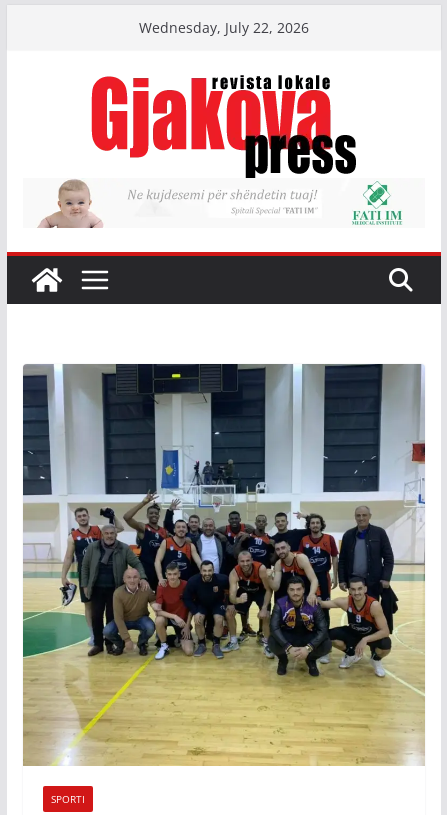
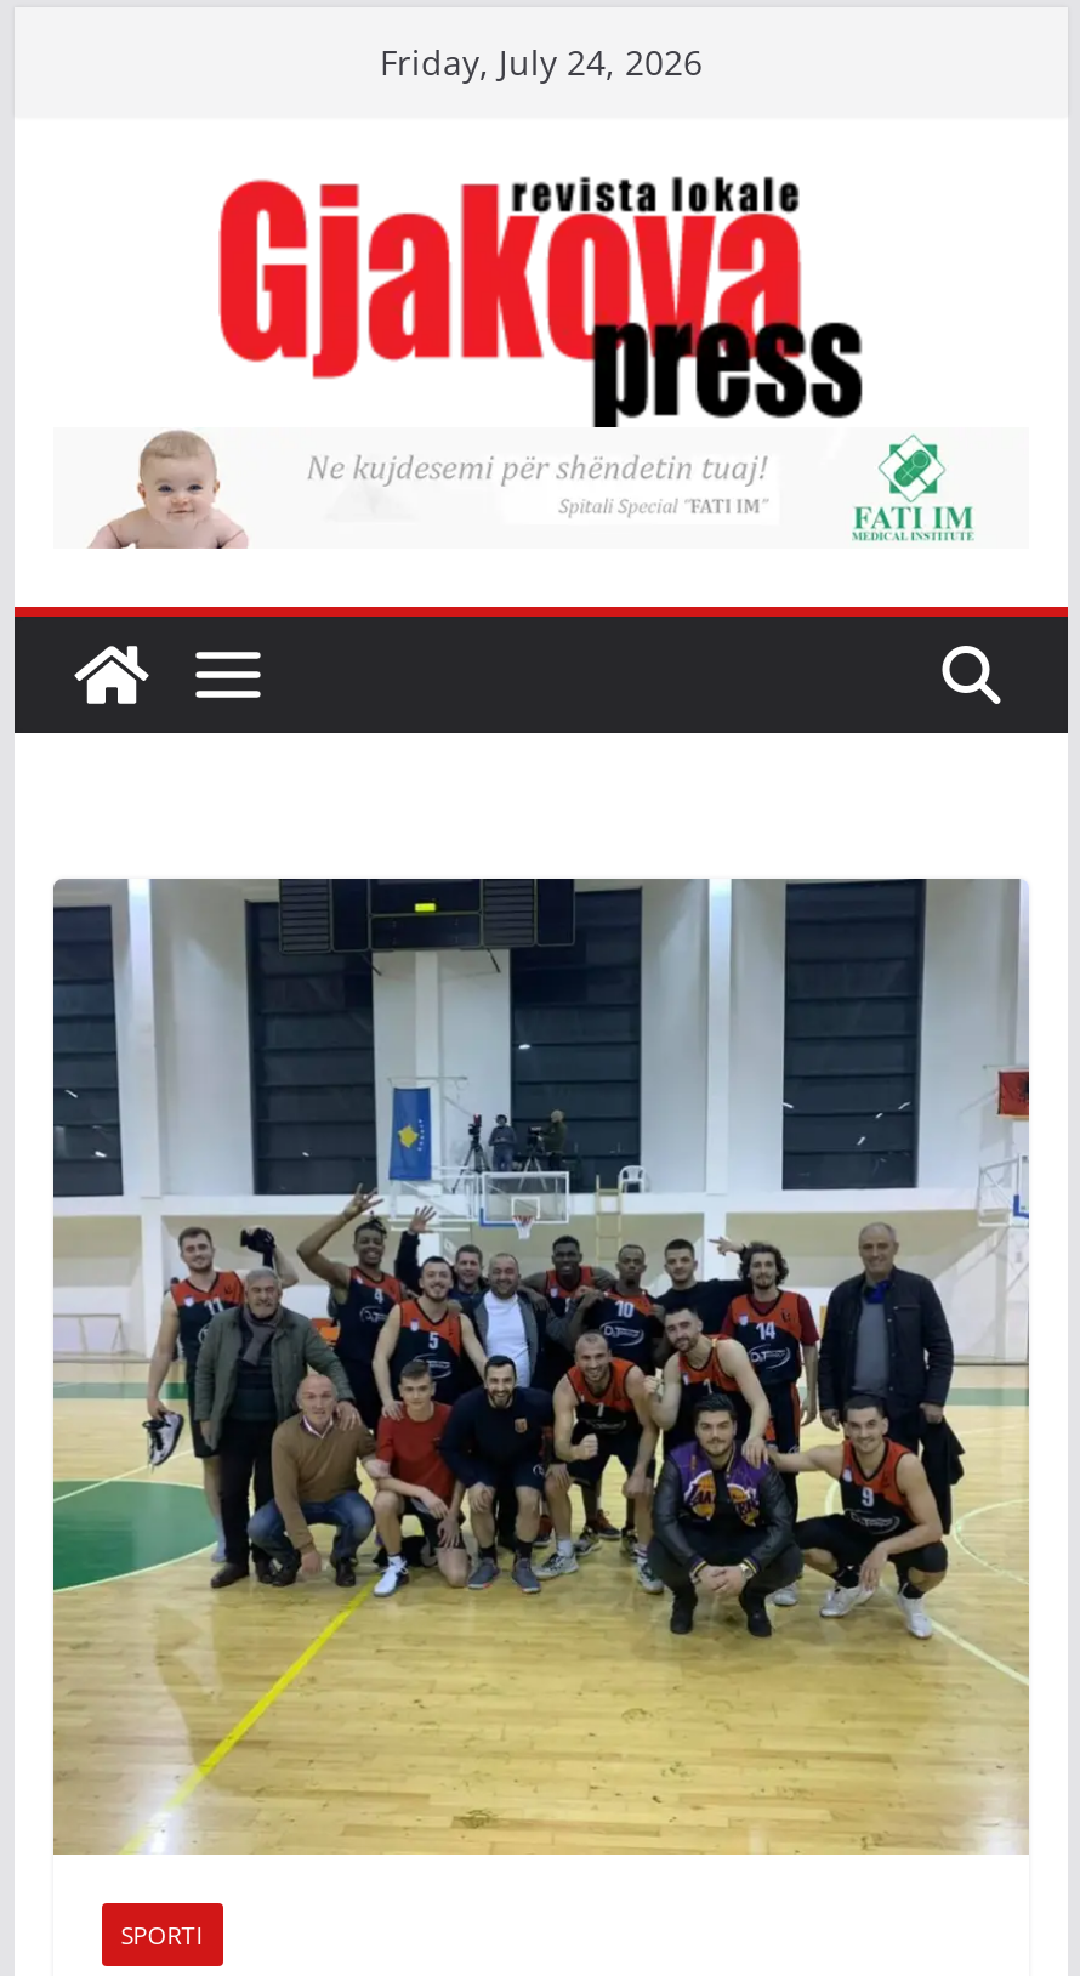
- Wednesday, July 22, 2026
+ Friday, July 24, 2026
